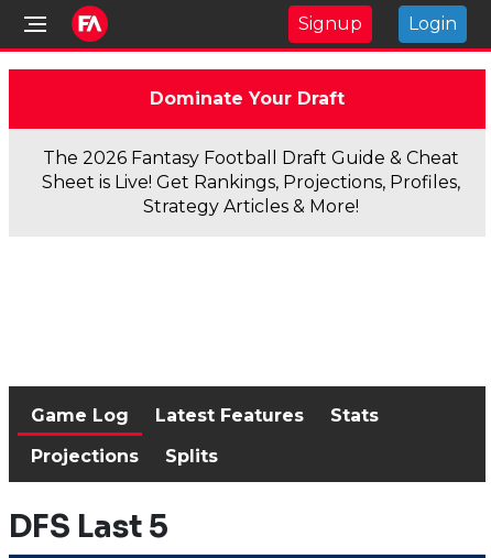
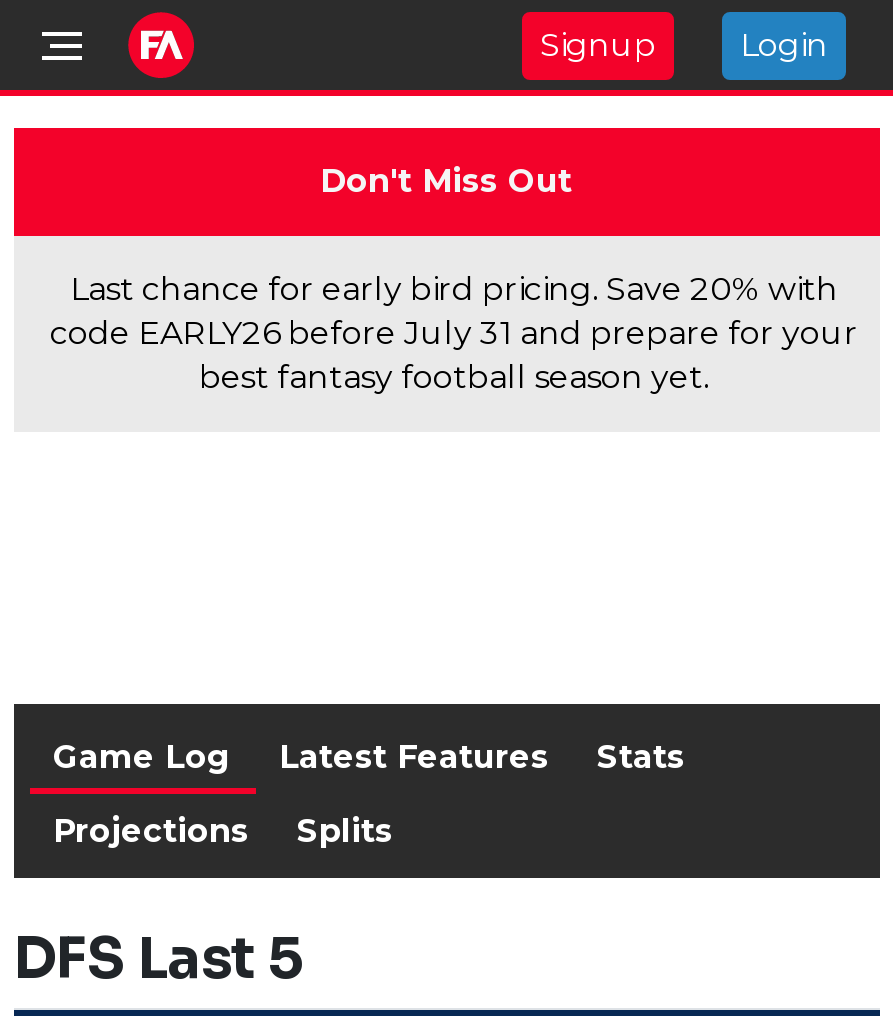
- Dominate Your Draft
+ Don't Miss Out

- The 2026 Fantasy Football Draft Guide & Cheat
- Sheet is Live! Get Rankings, Projections, Profiles,
- Strategy Articles & More!
+ Last chance for early bird pricing. Save 20% with
+ code EARLY26 before July 31 and prepare for your
+ best fantasy football season yet.
